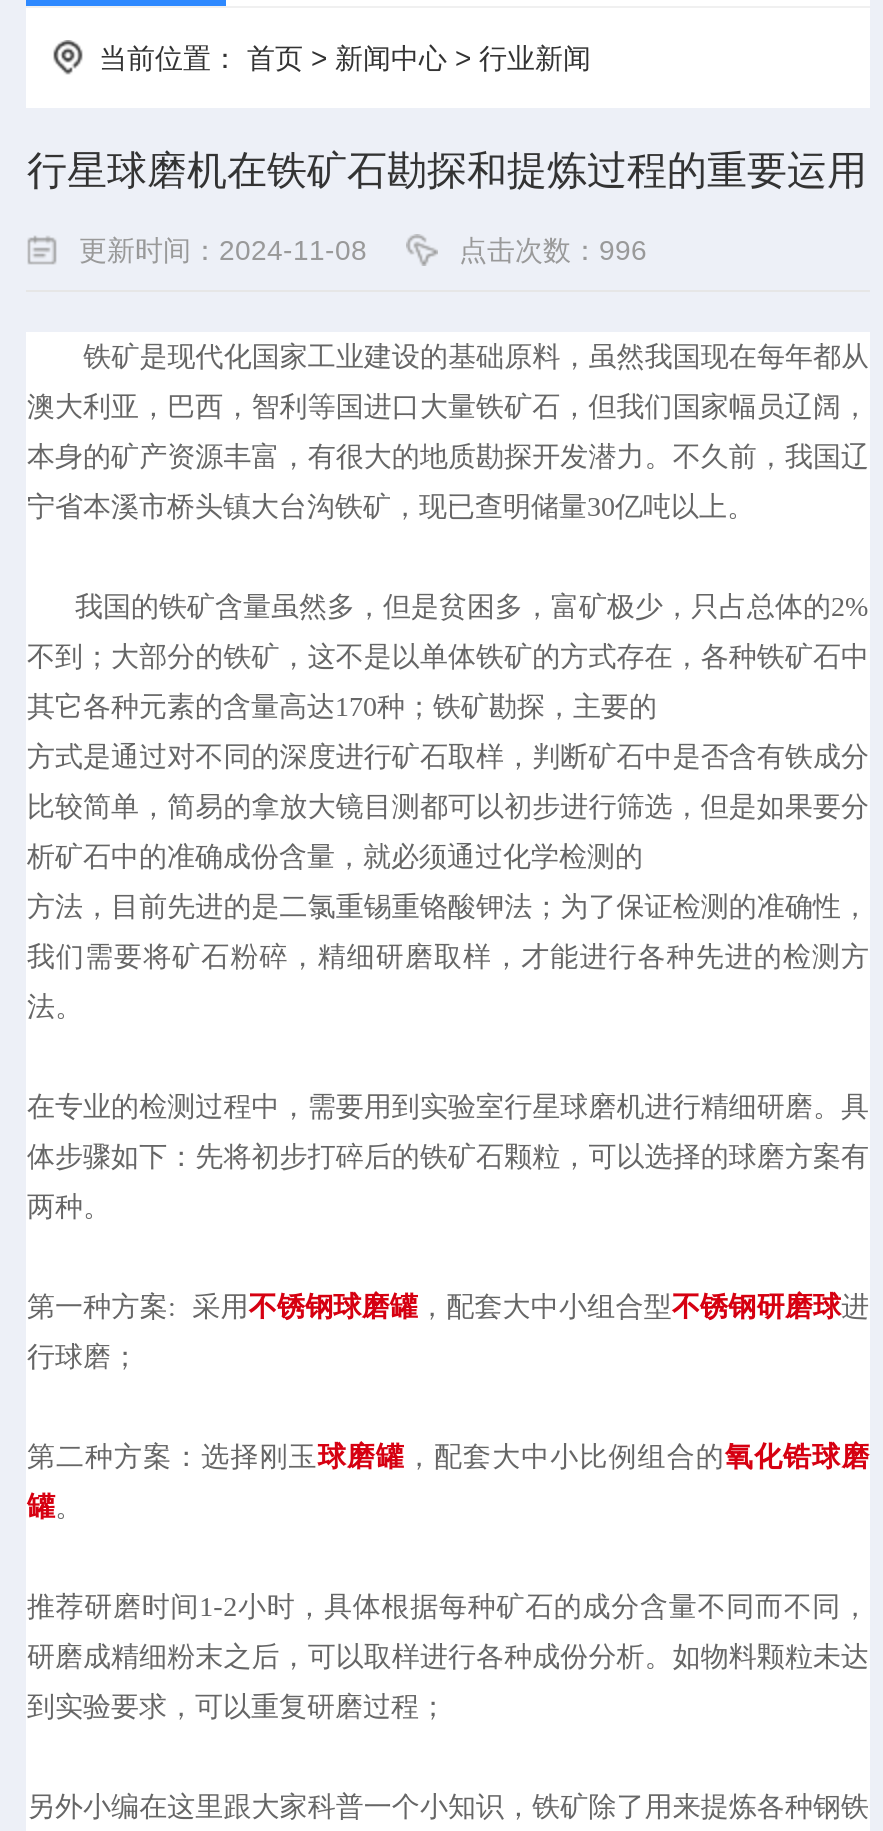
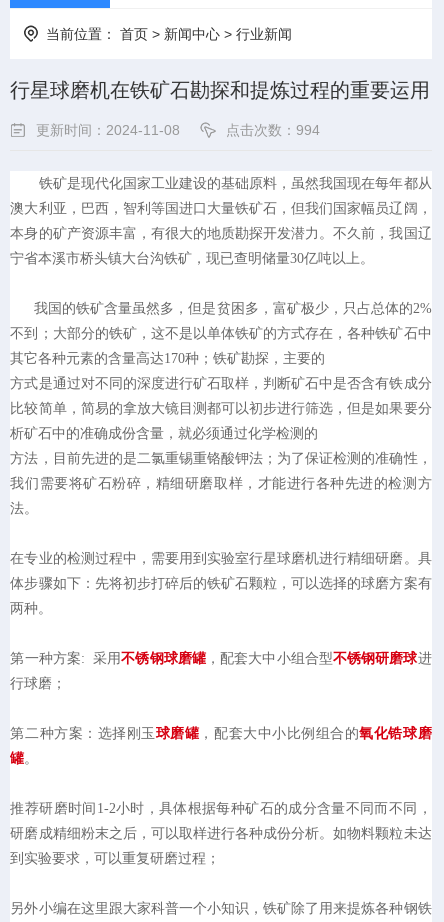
- 点击次数：996
+ 点击次数：994
